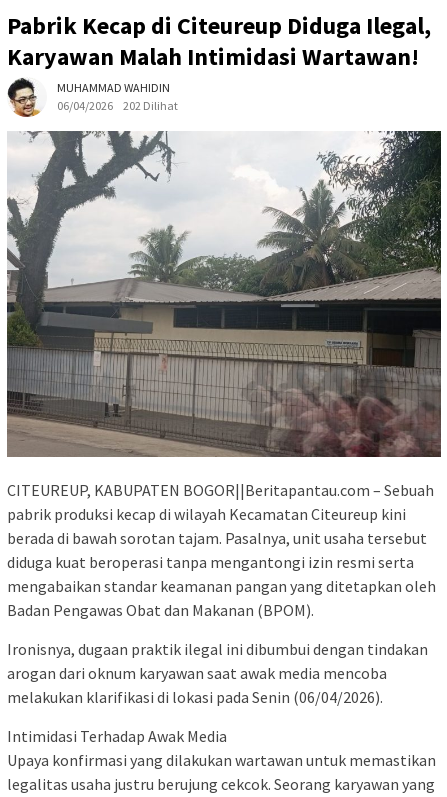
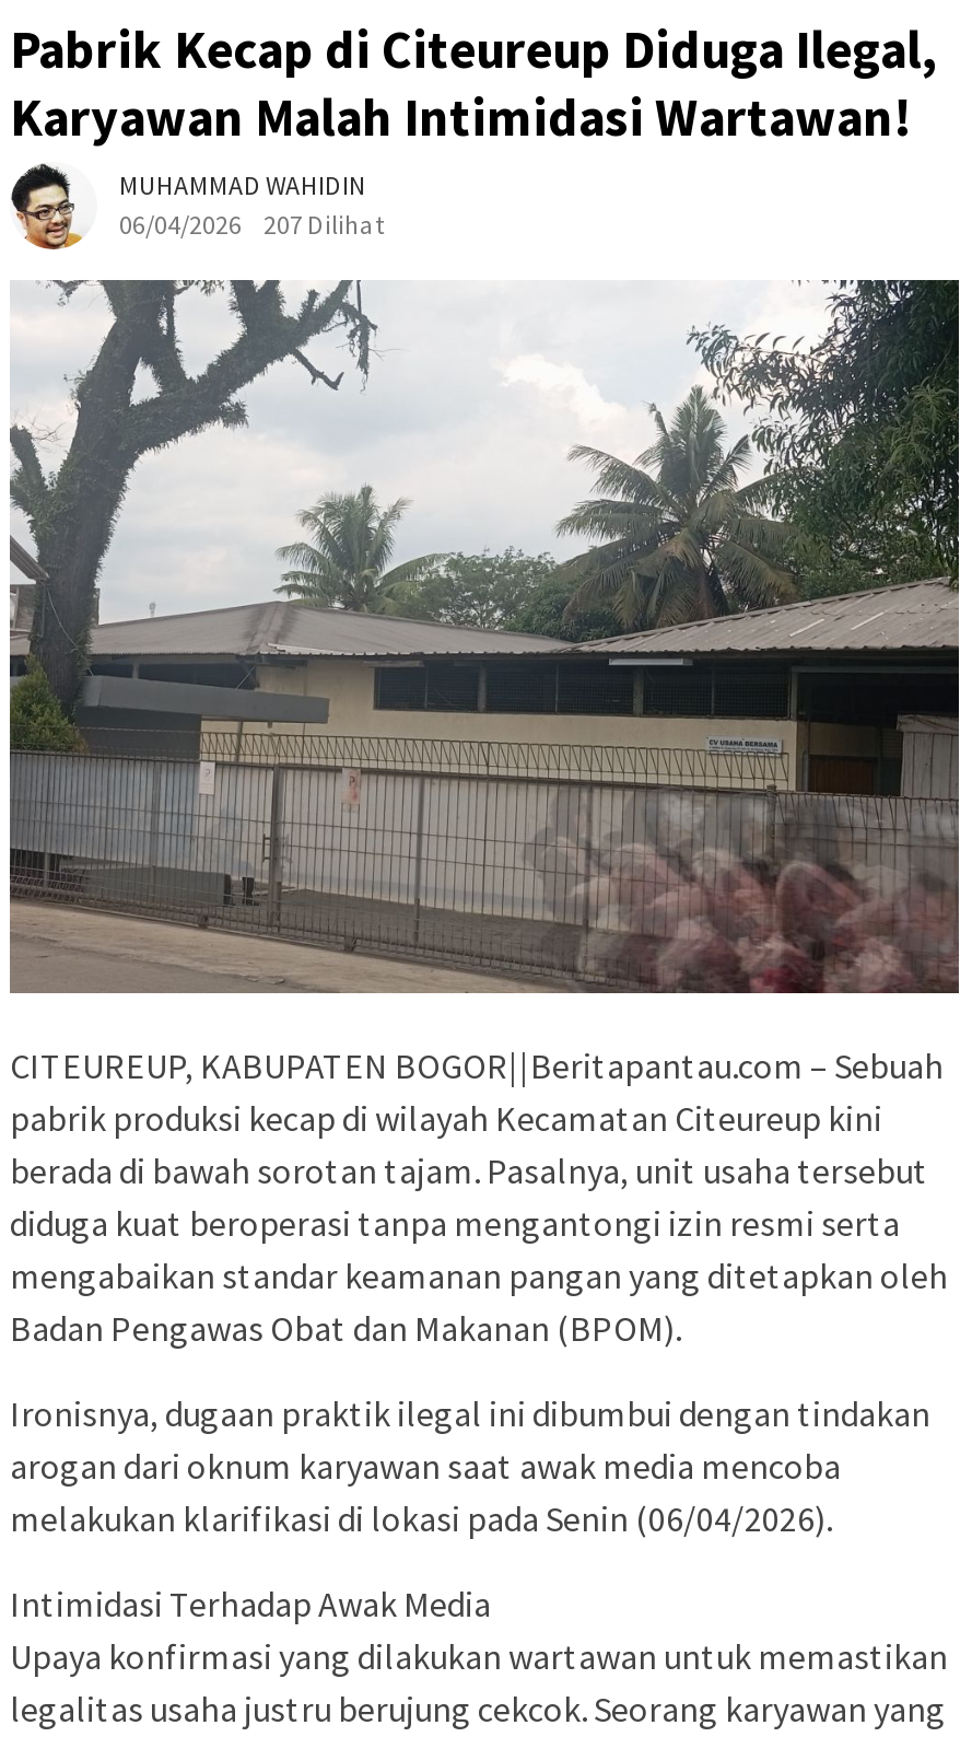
- 06/04/2026 202 Dilihat
+ 06/04/2026 207 Dilihat
